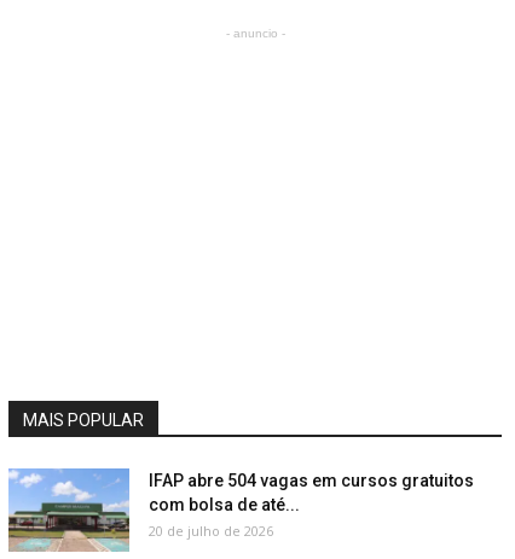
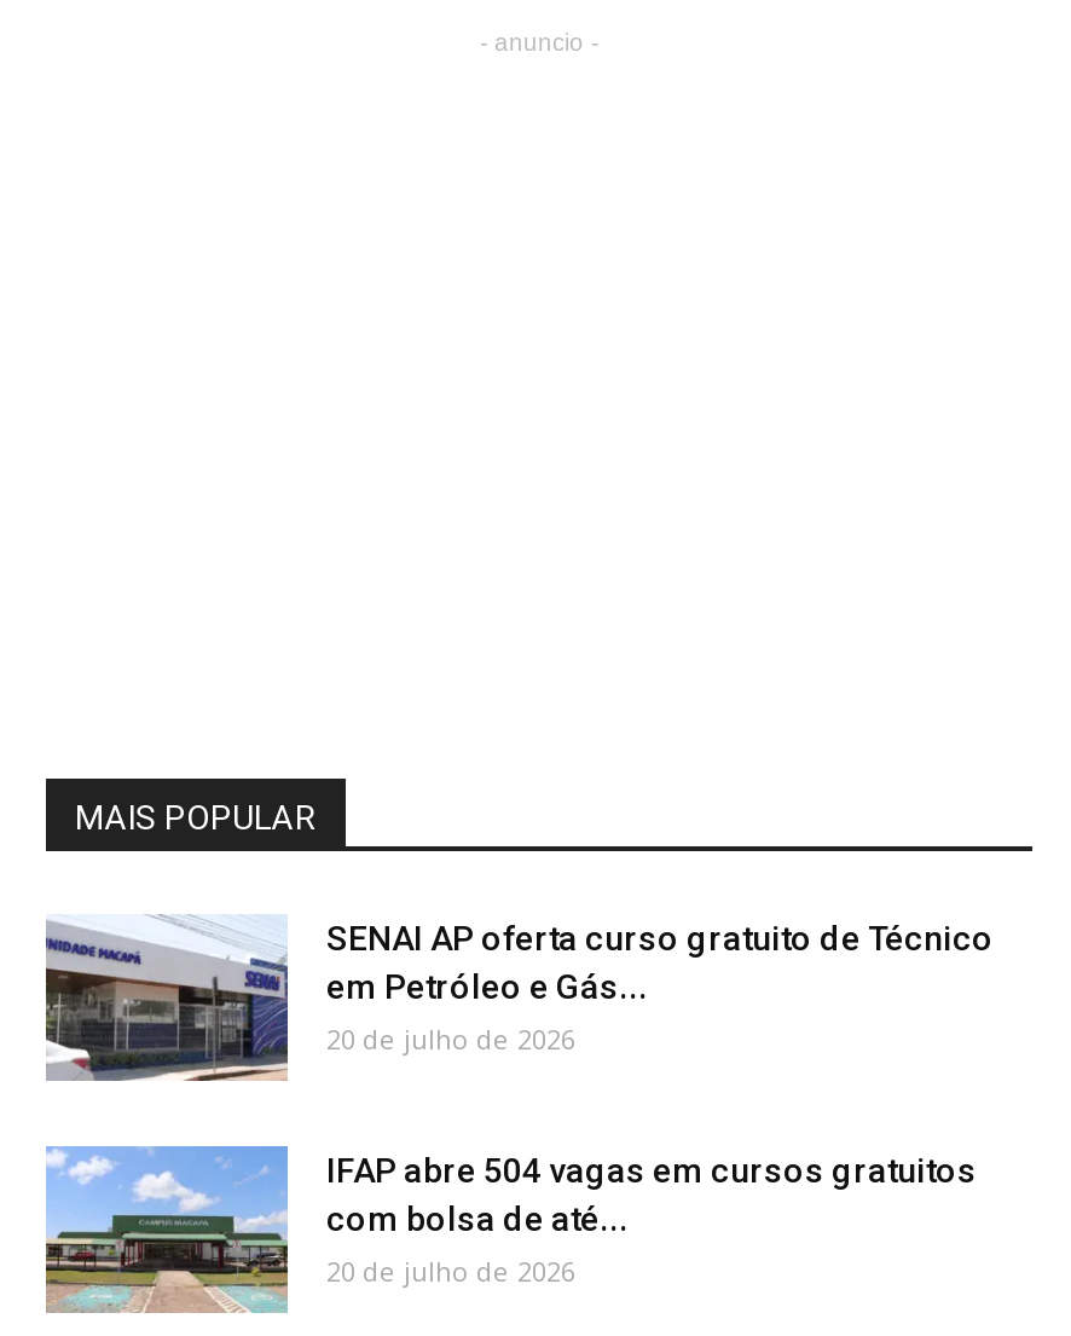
+ [image]
+ SENAI AP oferta curso gratuito de Técnico
+ em Petróleo e Gás...
+ 20 de julho de 2026
